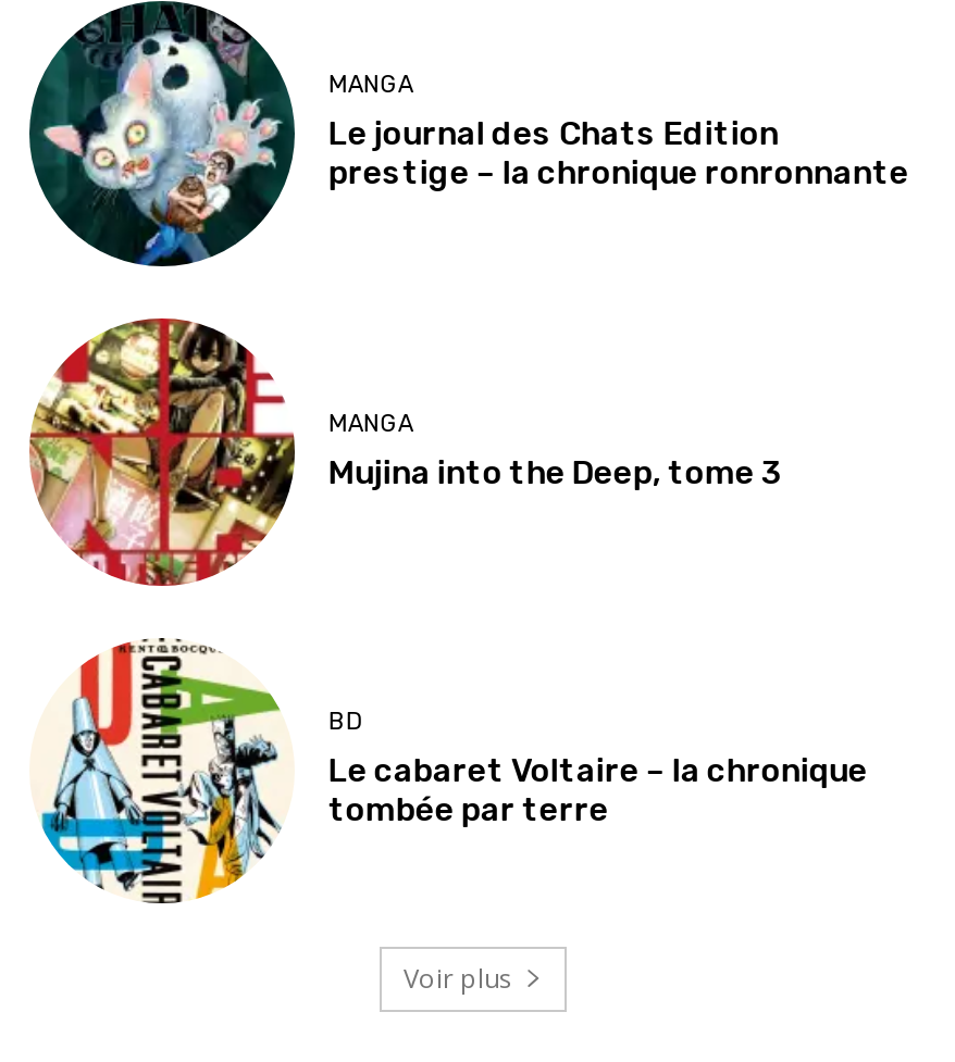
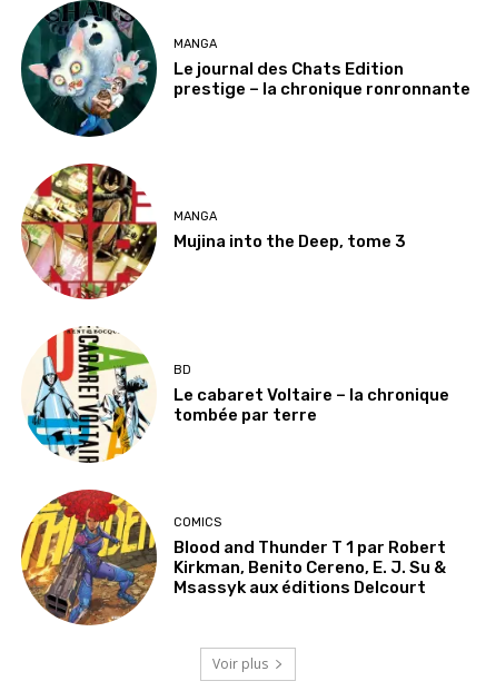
+ [image]
+ COMICS
+ Blood and Thunder T 1 par Robert
+ Kirkman, Benito Cereno, E. J. Su &
+ Msassyk aux éditions Delcourt
